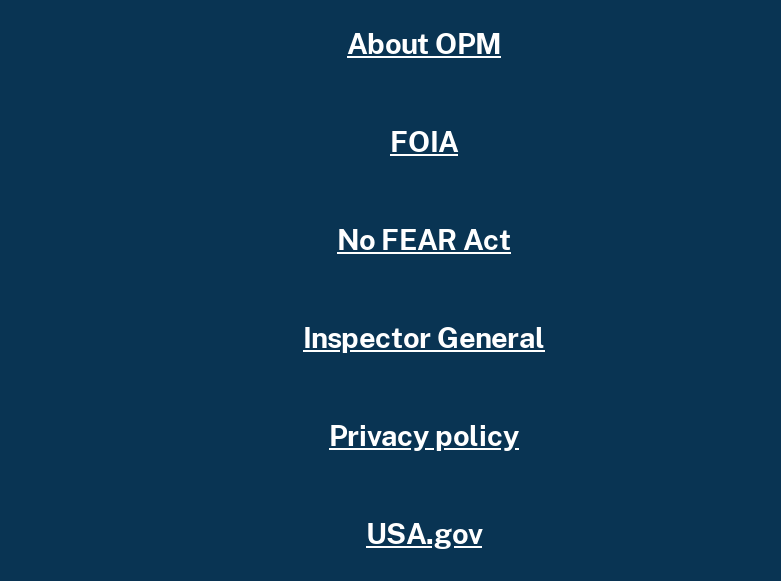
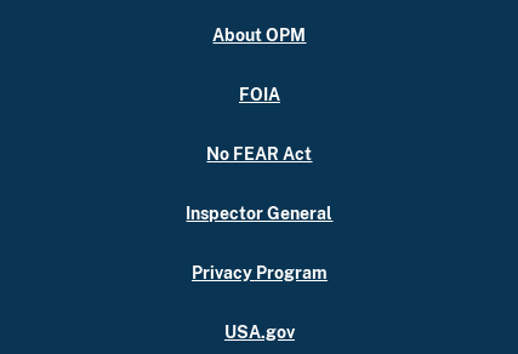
- Privacy policy
+ Privacy Program
